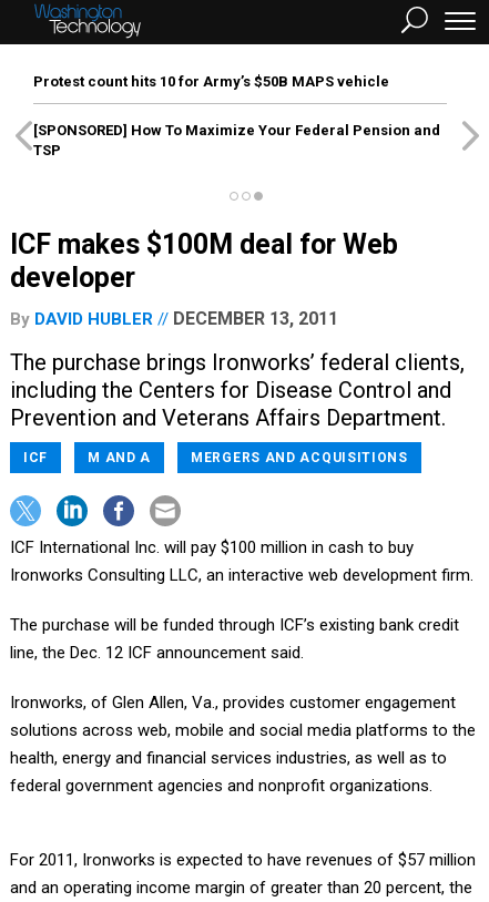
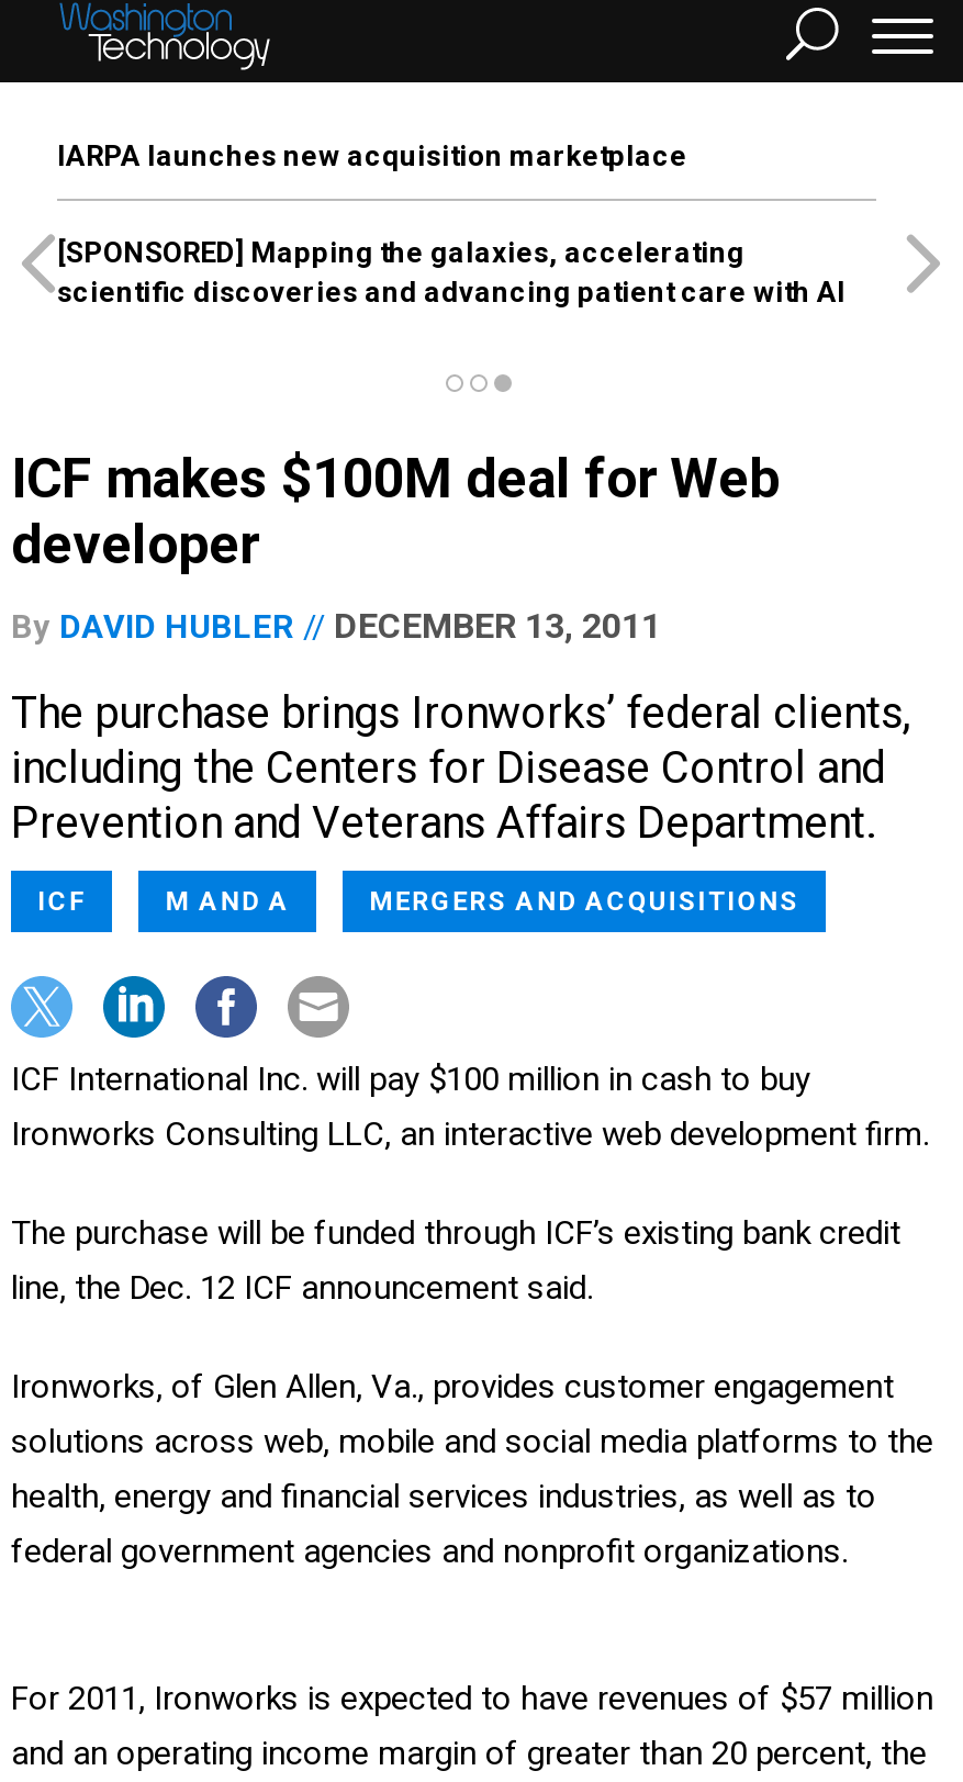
- Protest count hits 10 for Army’s $50B MAPS vehicle
+ IARPA launches new acquisition marketplace

- [SPONSORED] How To Maximize Your Federal Pension and
- TSP
+ [SPONSORED] Mapping the galaxies, accelerating
+ scientific discoveries and advancing patient care with AI
